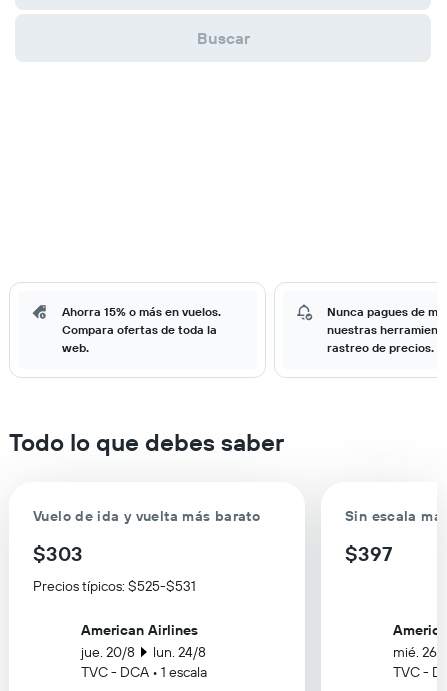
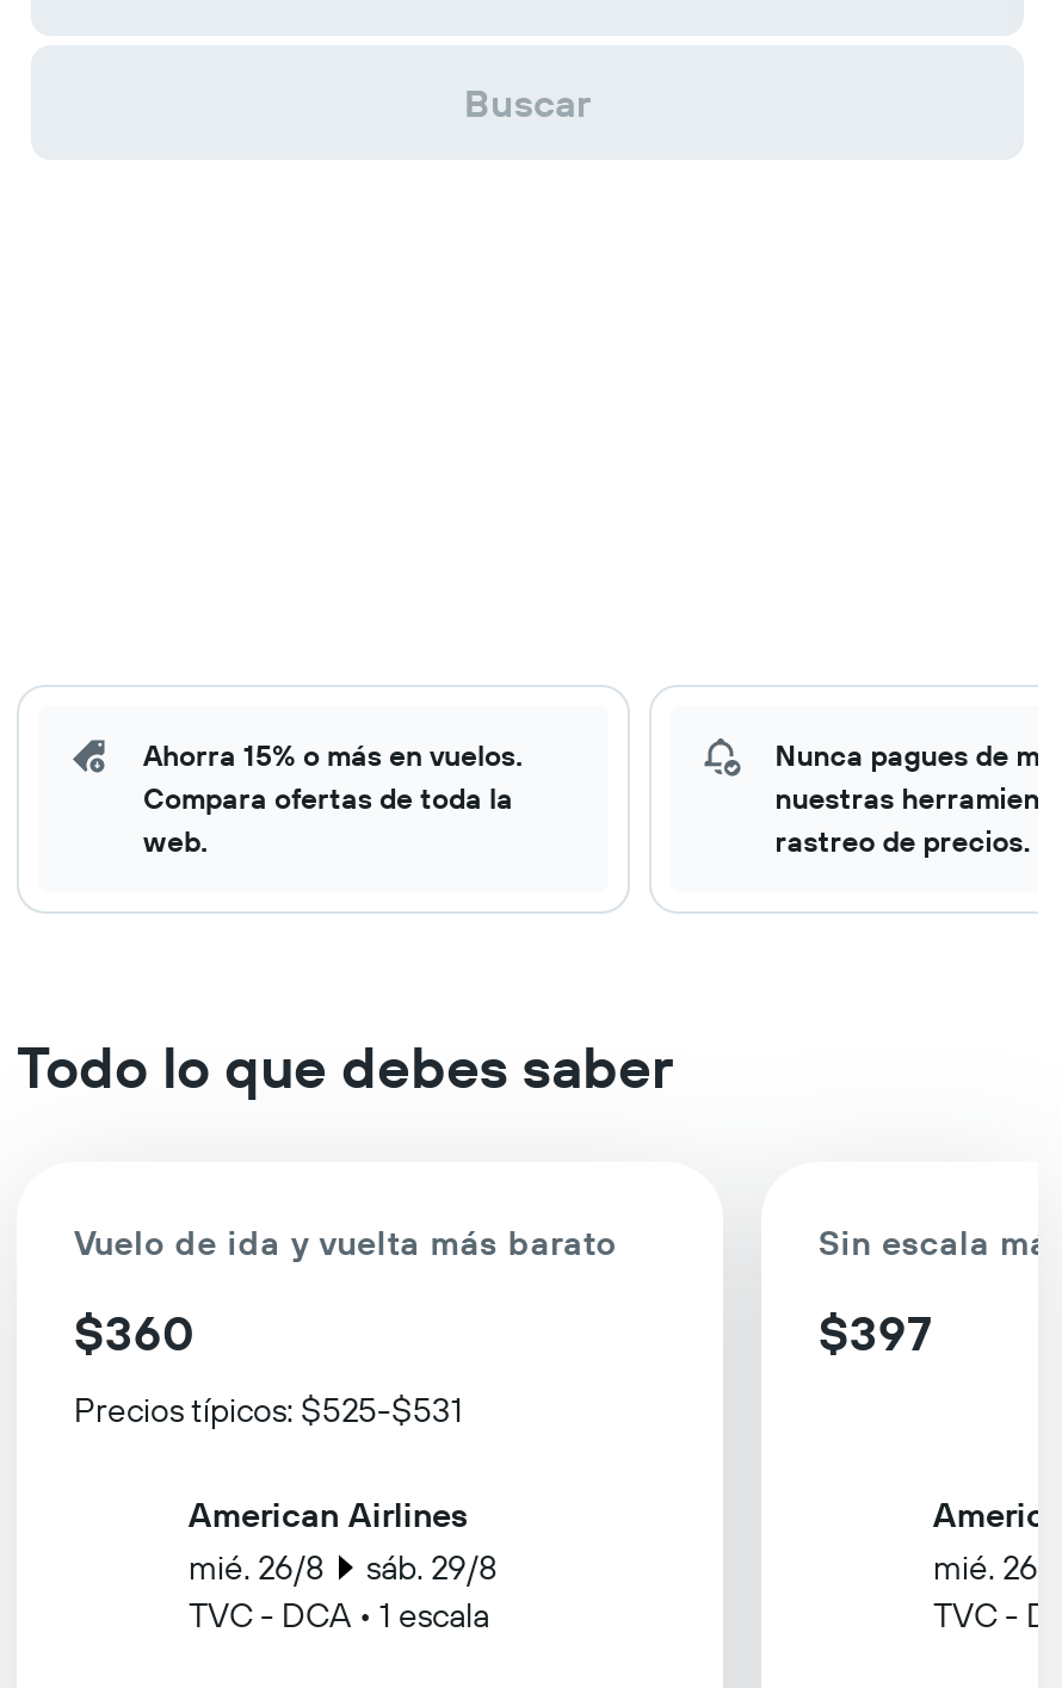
- $303
+ $360

- jue. 20/8
- lun. 24/8
+ mié. 26/8
+ sáb. 29/8
